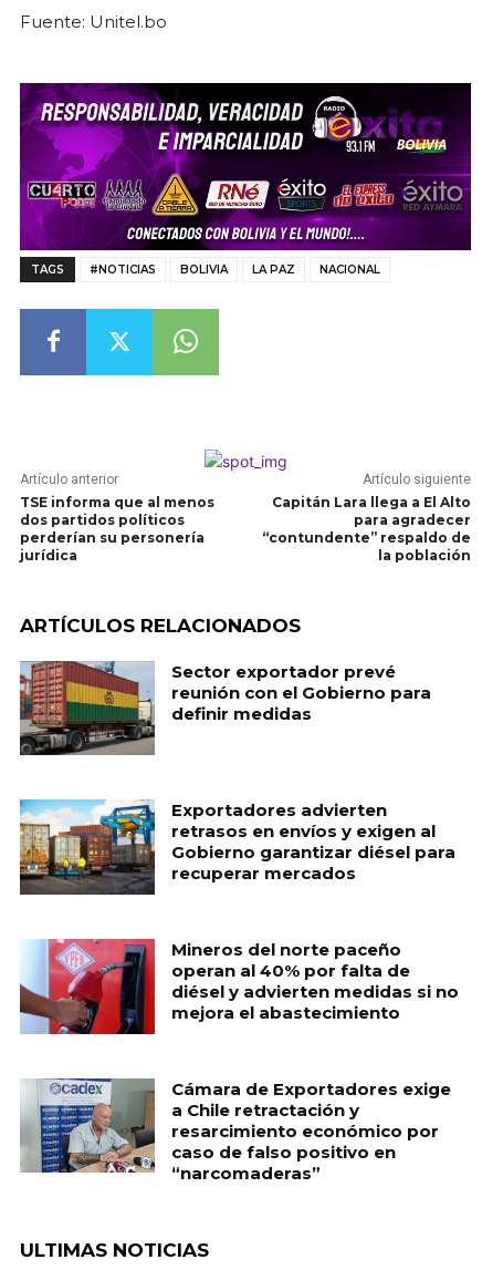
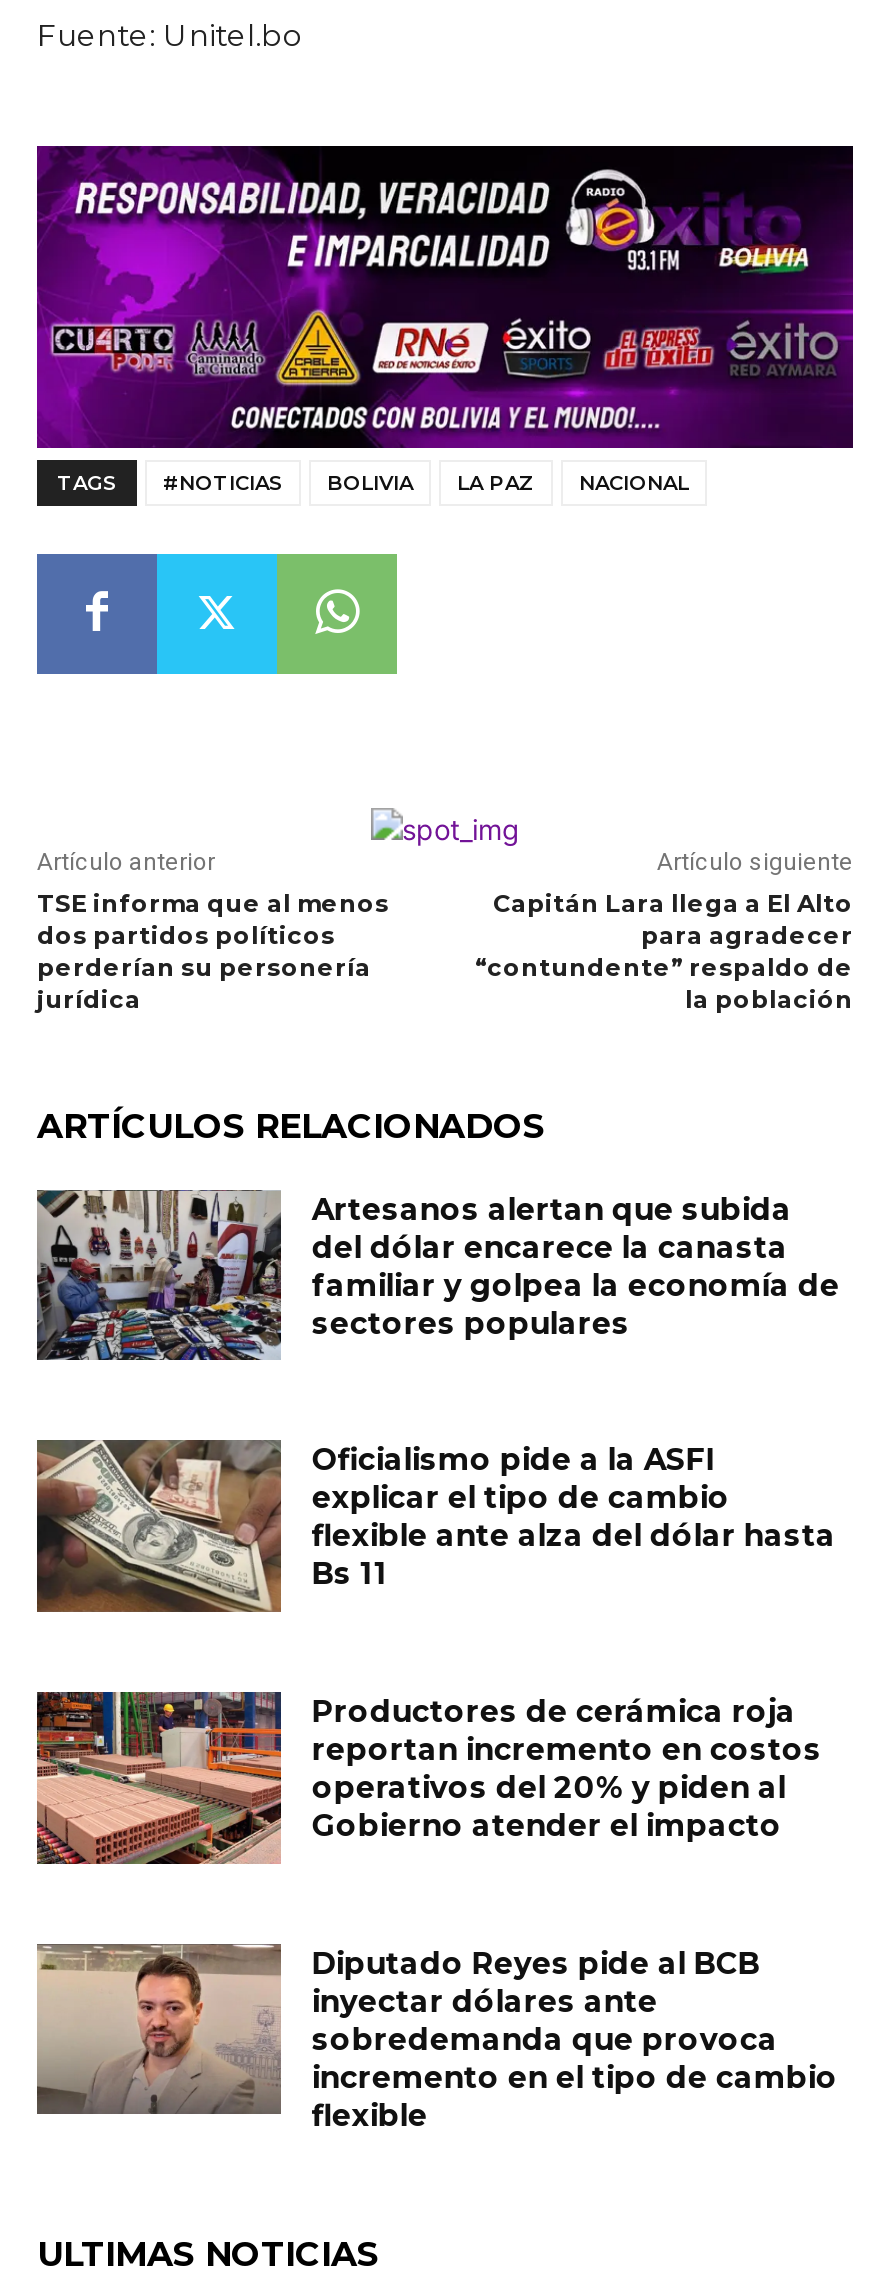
- [image]
- Sector exportador prevé
- reunión con el Gobierno para
- definir medidas
+ [image]
+ Artesanos alertan que subida
+ del dólar encarece la canasta
+ familiar y golpea la economía de
+ sectores populares

- [image]
- Exportadores advierten
- retrasos en envíos y exigen al
- Gobierno garantizar diésel para
- recuperar mercados
+ [image]
+ Oficialismo pide a la ASFI
+ explicar el tipo de cambio
+ flexible ante alza del dólar hasta
+ Bs 11

- [image]
- Mineros del norte paceño
- operan al 40% por falta de
- diésel y advierten medidas si no
- mejora el abastecimiento
+ [image]
+ Productores de cerámica roja
+ reportan incremento en costos
+ operativos del 20% y piden al
+ Gobierno atender el impacto

- [image]
- Cámara de Exportadores exige
- a Chile retractación y
- resarcimiento económico por
- caso de falso positivo en
- “narcomaderas”
+ [image]
+ Diputado Reyes pide al BCB
+ inyectar dólares ante
+ sobredemanda que provoca
+ incremento en el tipo de cambio
+ flexible
